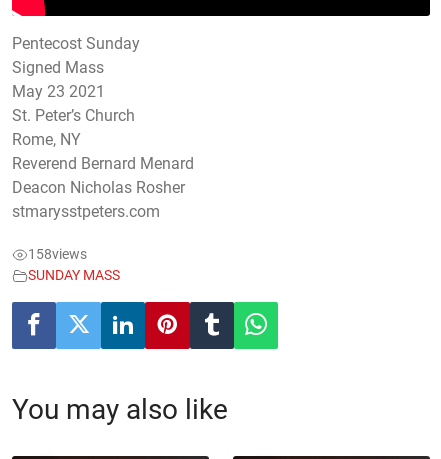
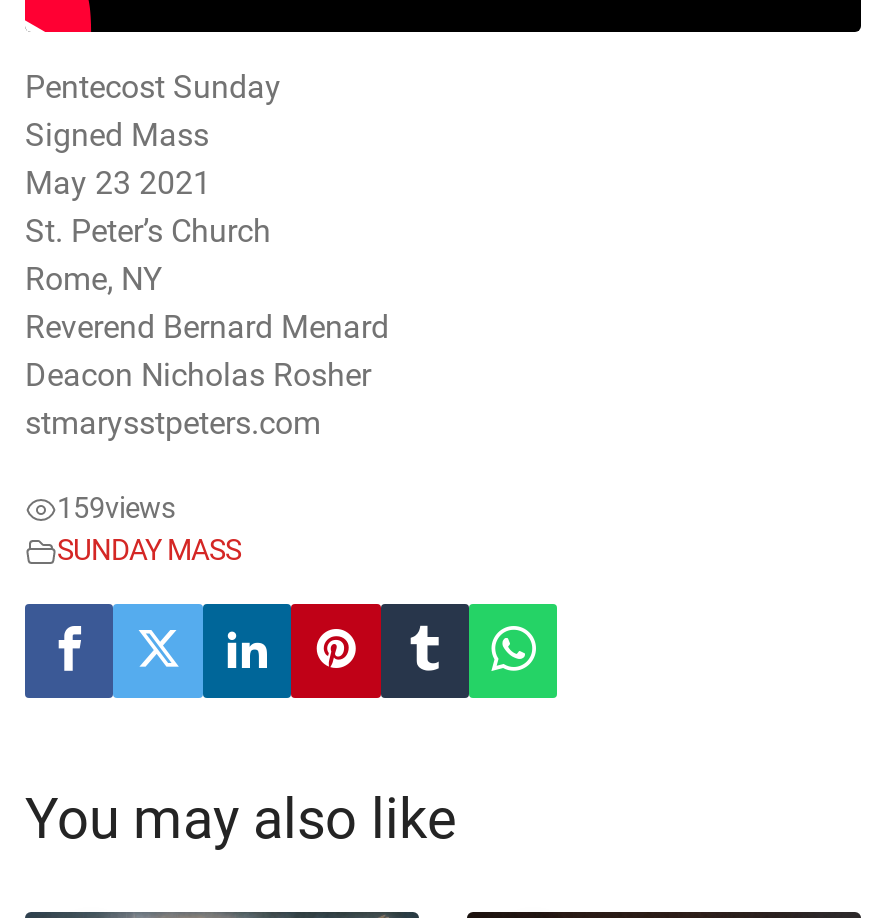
- 158views
+ 159views
